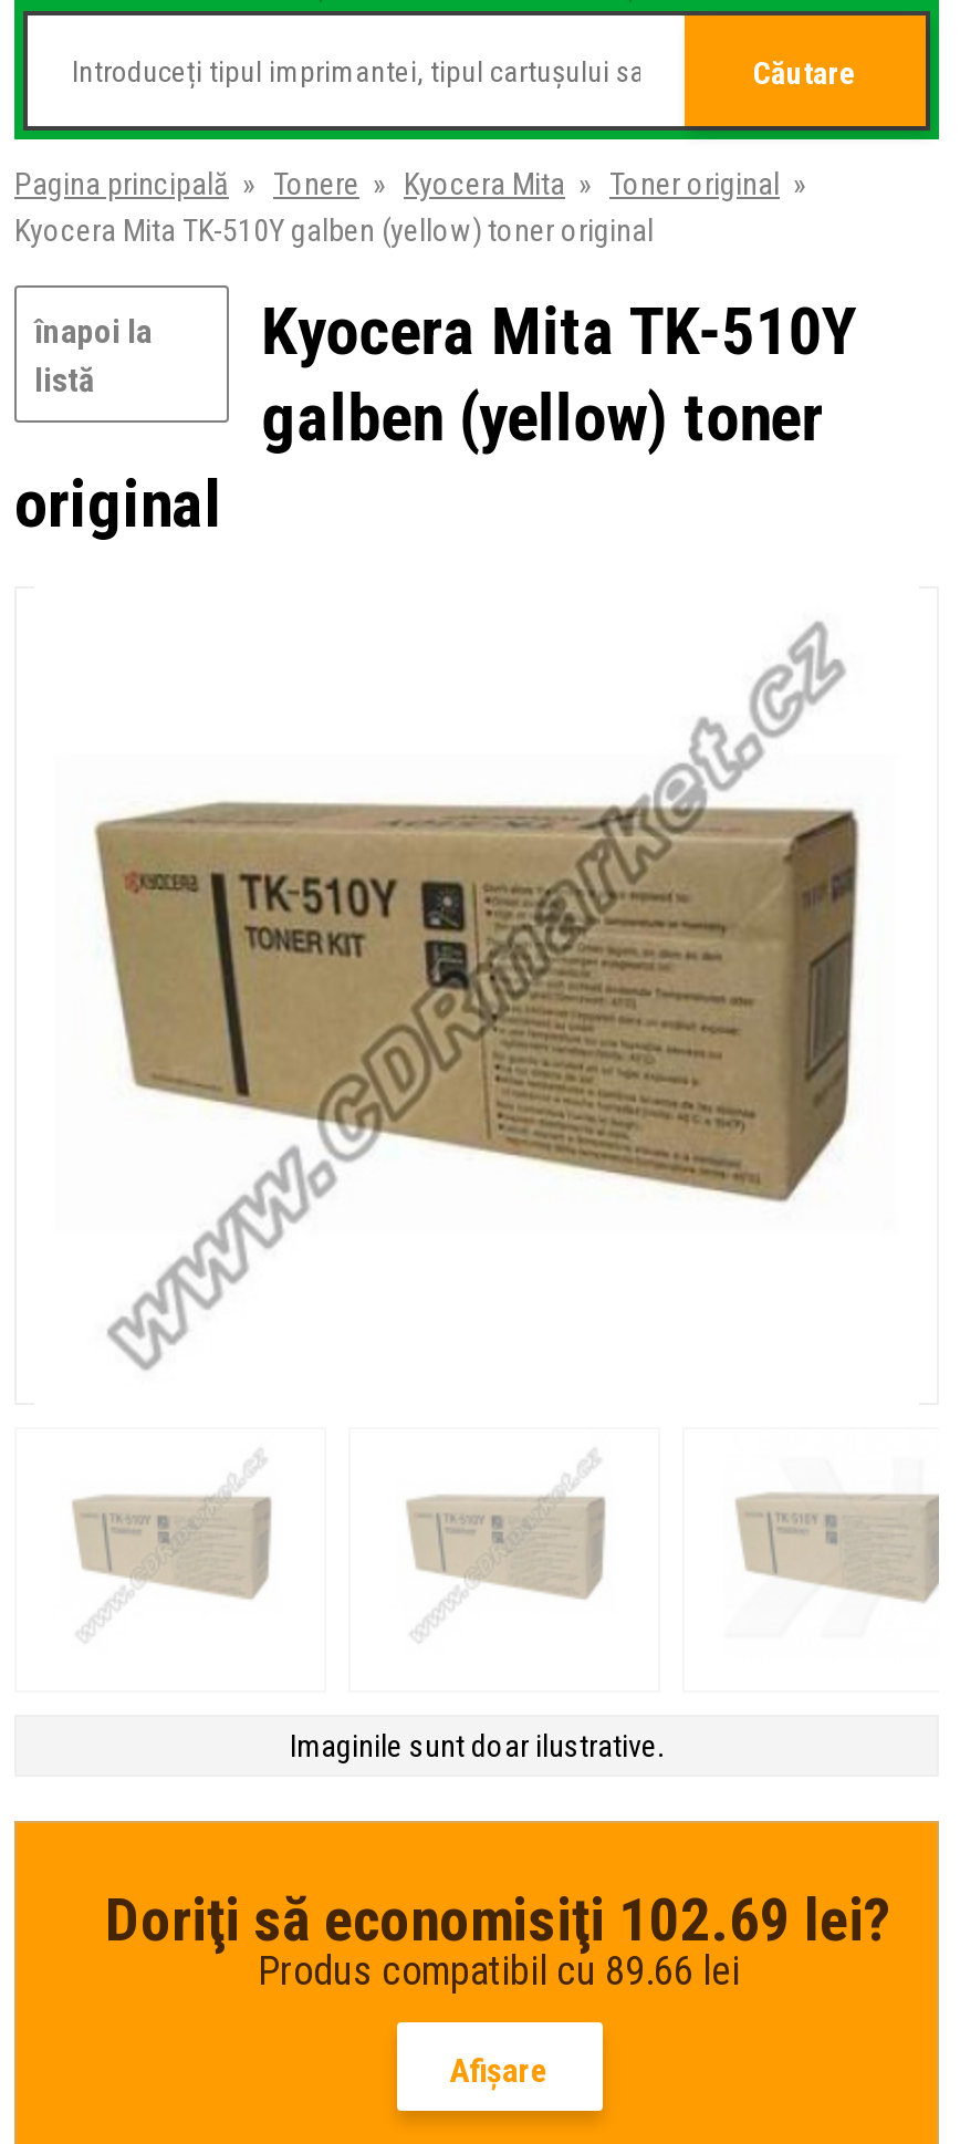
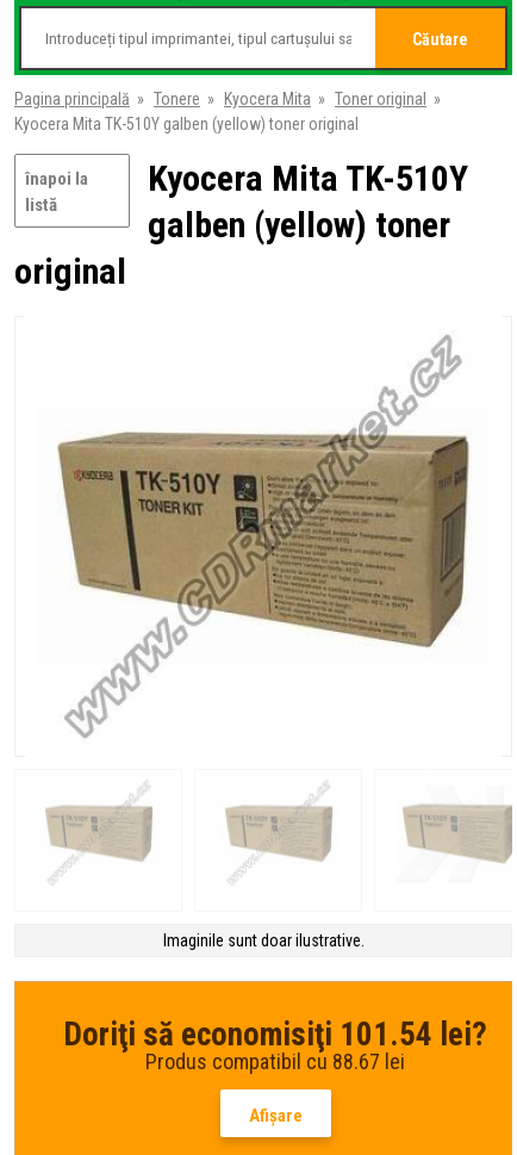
- Doriţi să economisiţi 102.69 lei?
+ Doriţi să economisiţi 101.54 lei?

- Produs compatibil cu 89.66 lei
+ Produs compatibil cu 88.67 lei
